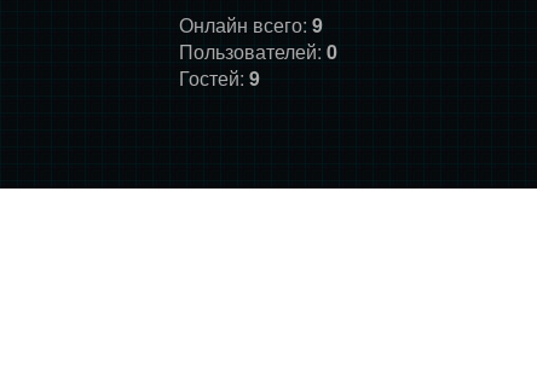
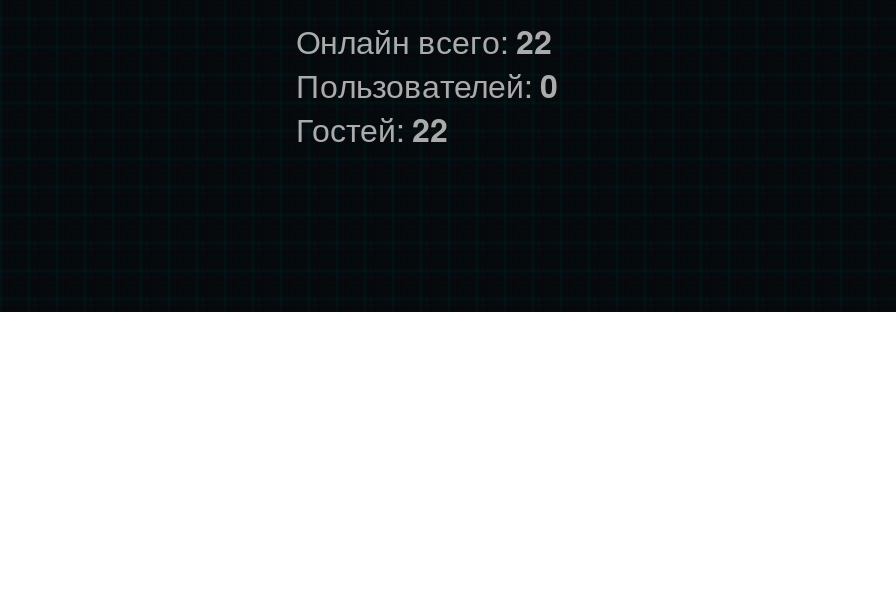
- Онлайн всего: 9
+ Онлайн всего: 22

- Гостей: 9
+ Гостей: 22
